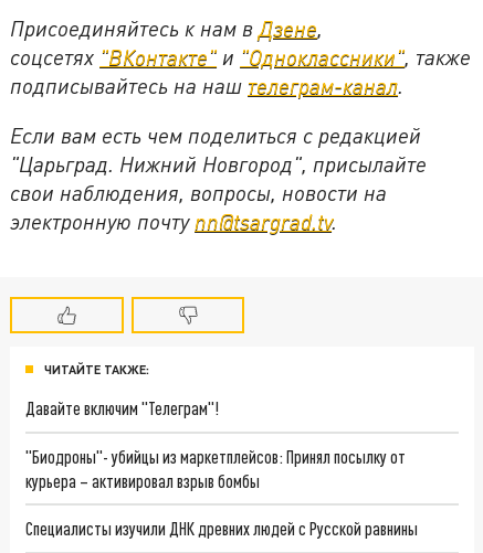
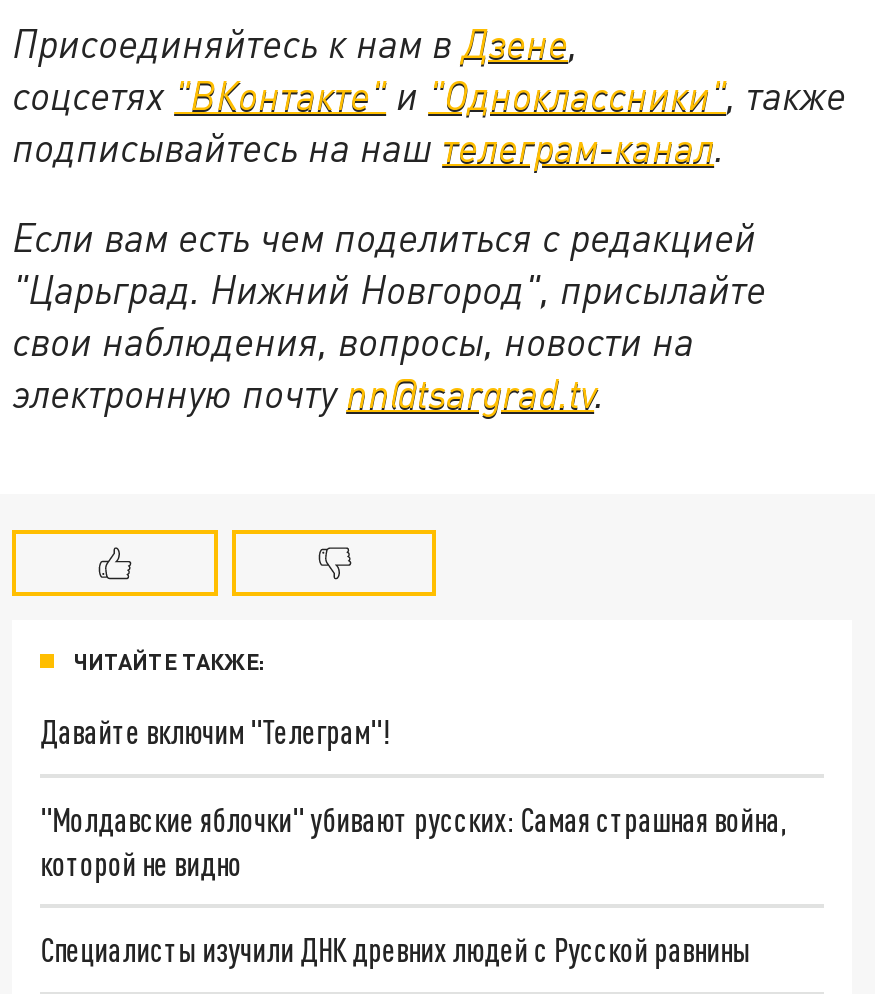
- "Биодроны"- убийцы из маркетплейсов: Принял посылку от
- курьера – активировал взрыв бомбы
+ "Молдавские яблочки" убивают русских: Самая страшная война,
+ которой не видно
